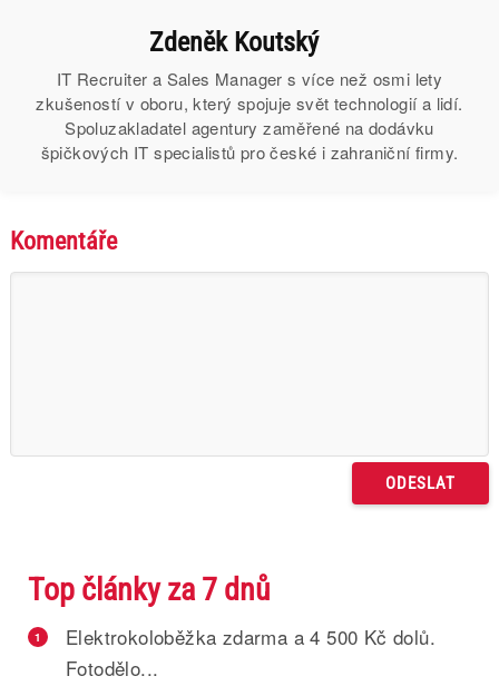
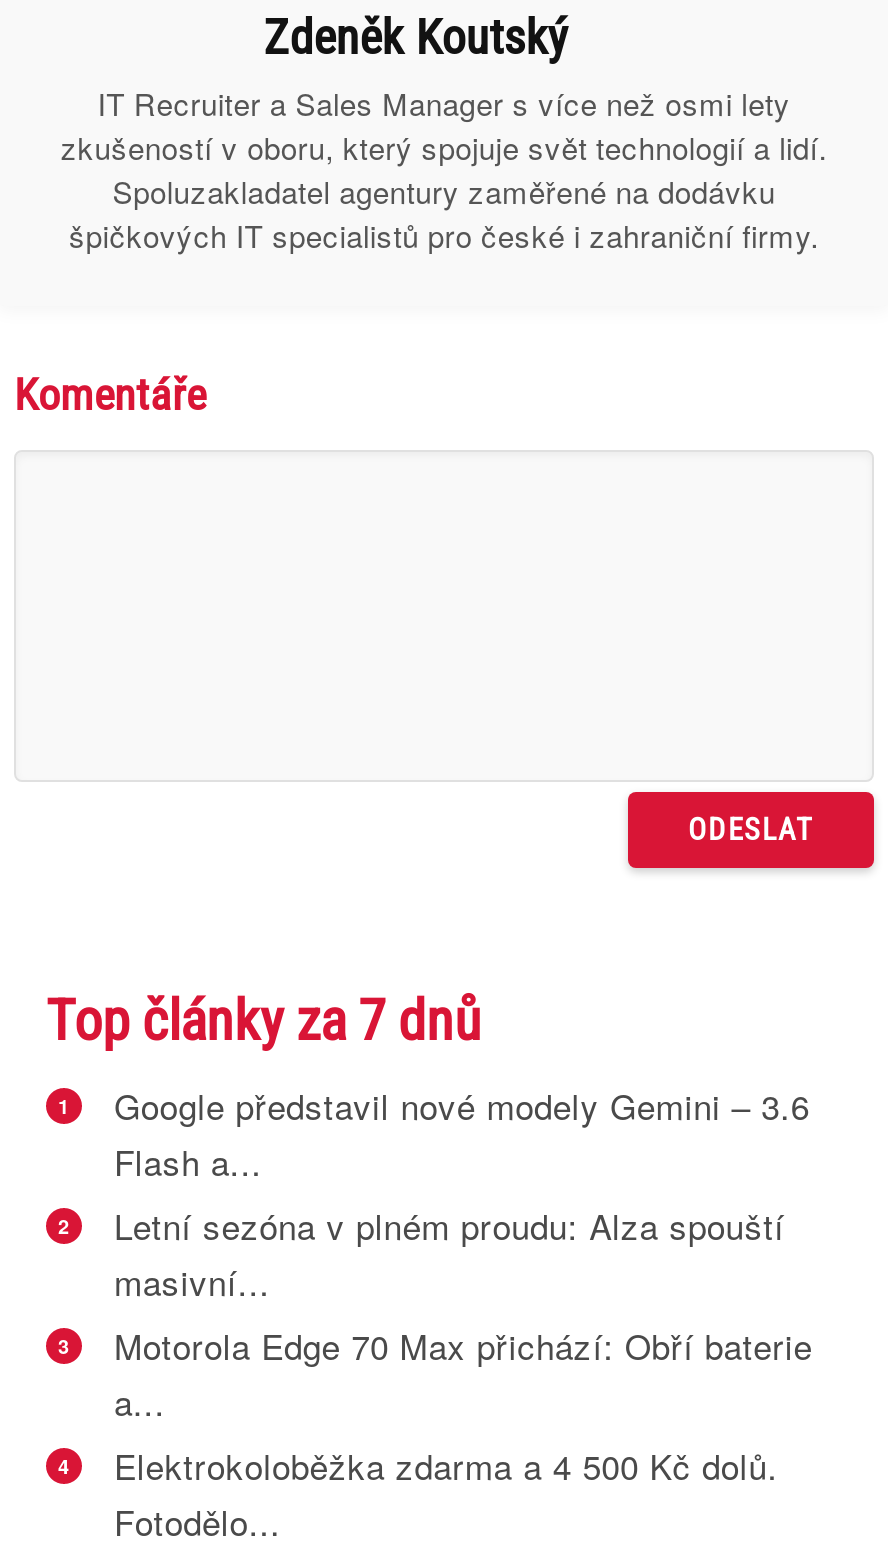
+ Google představil nové modely Gemini – 3.6
+ Flash a...
+ 2
+ Letní sezóna v plném proudu: Alza spouští
+ masivní...
+ 3
+ Motorola Edge 70 Max přichází: Obří baterie
+ a...
+ 4
